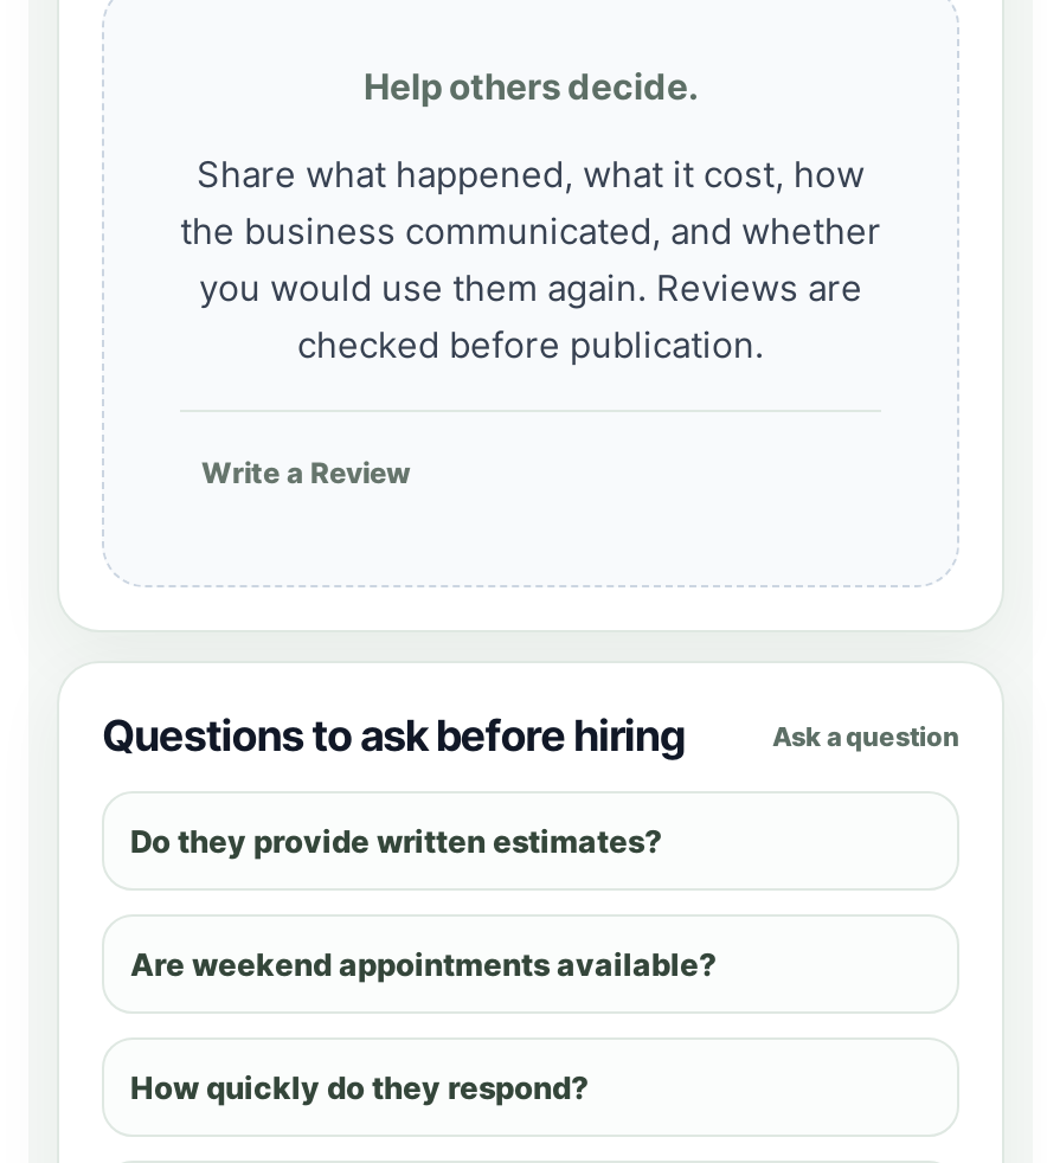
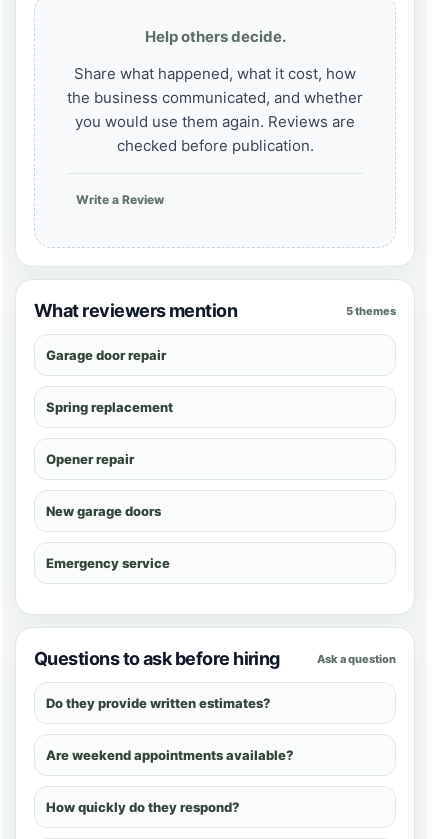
+ What reviewers mention
+ 5 themes
+ Garage door repair
+ Spring replacement
+ Opener repair
+ New garage doors
+ Emergency service
